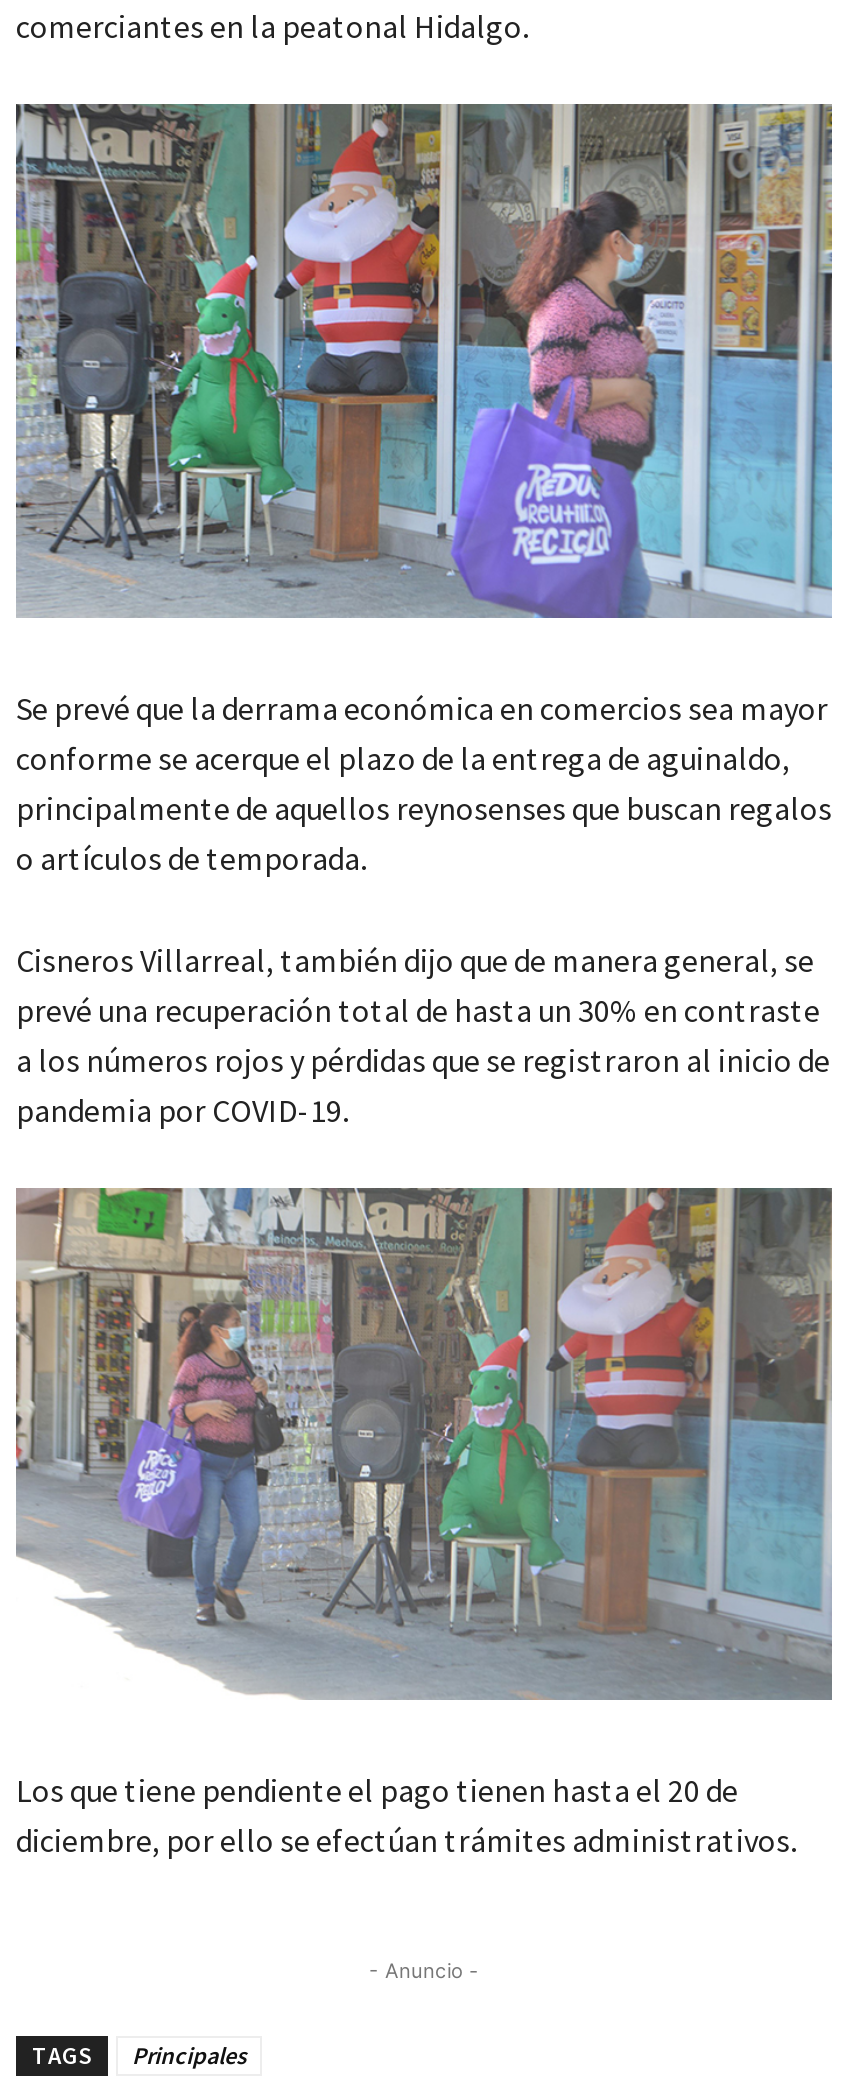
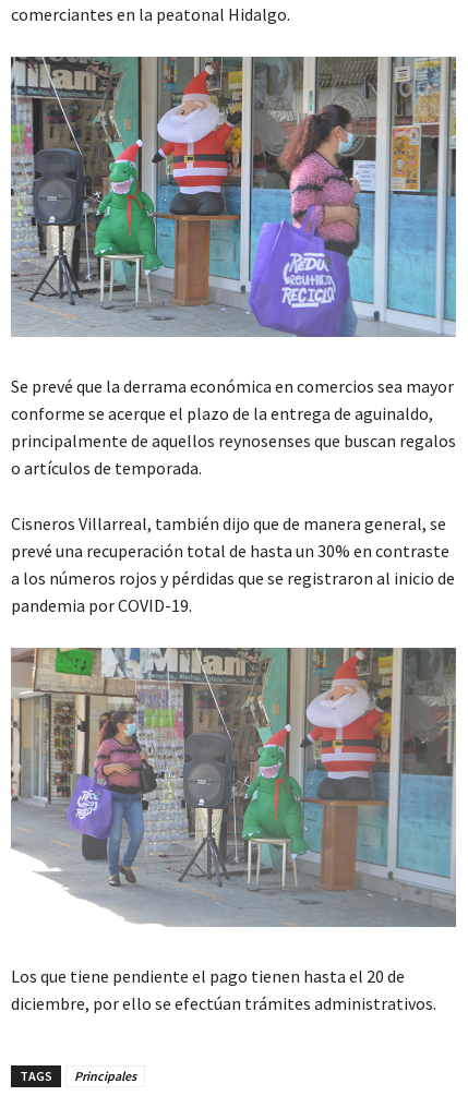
- - Anuncio -
